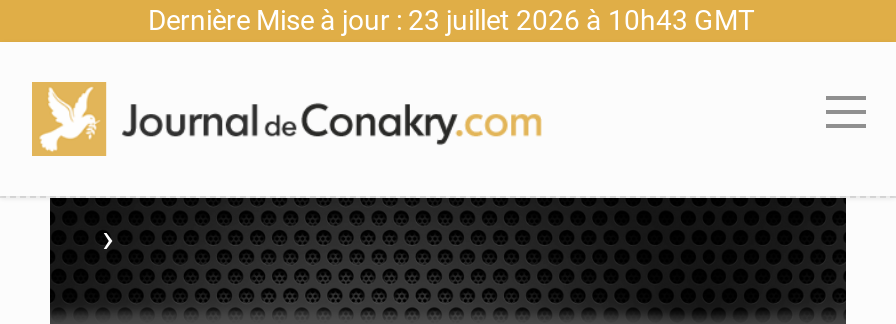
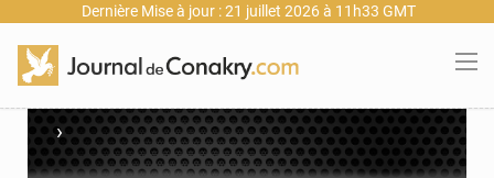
- Dernière Mise à jour : 23 juillet 2026 à 10h43 GMT
+ Dernière Mise à jour : 21 juillet 2026 à 11h33 GMT
